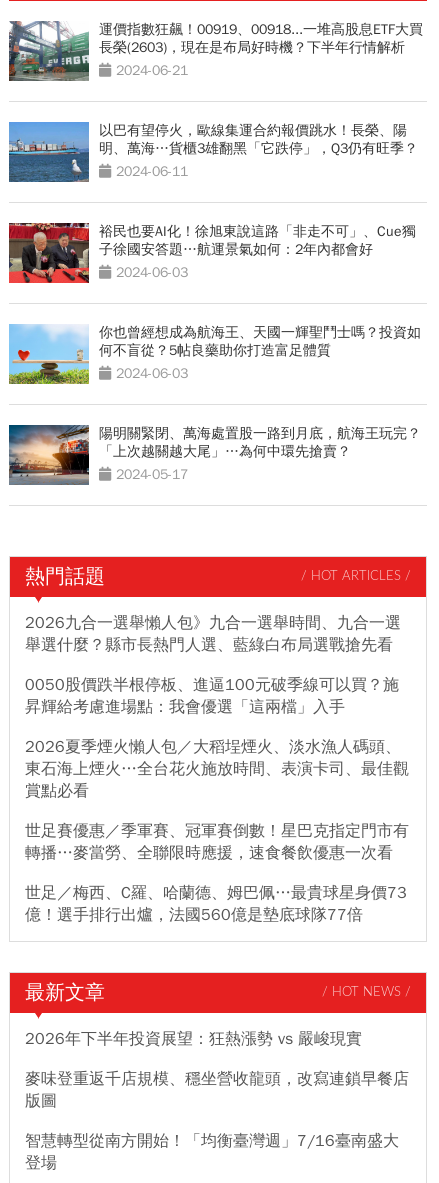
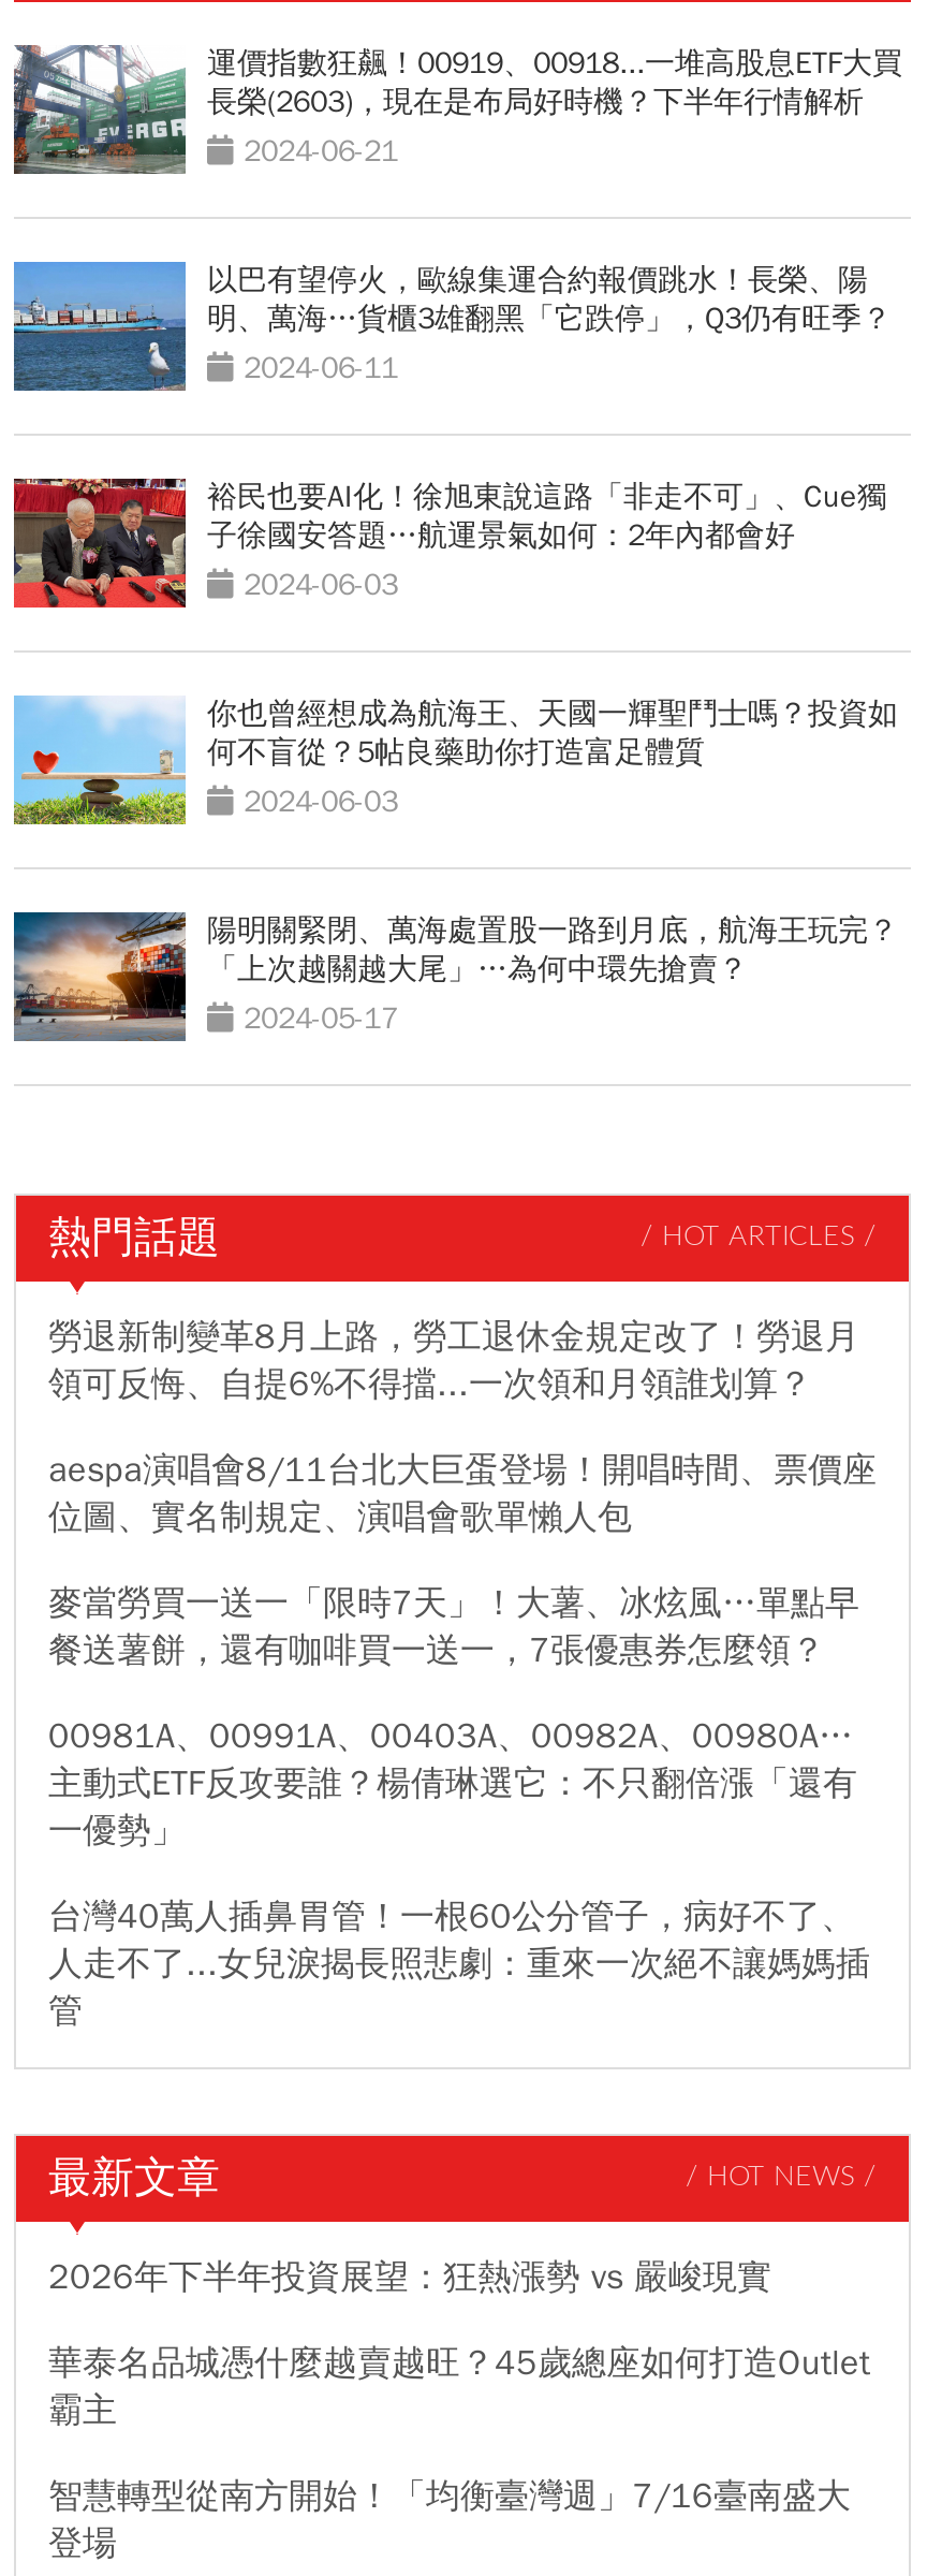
- 2026九合一選舉懶人包》九合一選舉時間、九合一選
- 舉選什麼？縣市長熱門人選、藍綠白布局選戰搶先看
+ 勞退新制變革8月上路，勞工退休金規定改了！勞退月
+ 領可反悔、自提6%不得擋...一次領和月領誰划算？

- 0050股價跌半根停板、進逼100元破季線可以買？施
- 昇輝給考慮進場點：我會優選「這兩檔」入手
+ aespa演唱會8/11台北大巨蛋登場！開唱時間、票價座
+ 位圖、實名制規定、演唱會歌單懶人包

- 2026夏季煙火懶人包／大稻埕煙火、淡水漁人碼頭、
- 東石海上煙火…全台花火施放時間、表演卡司、最佳觀
- 賞點必看
+ 麥當勞買一送一「限時7天」！大薯、冰炫風…單點早
+ 餐送薯餅，還有咖啡買一送一，7張優惠券怎麼領？

- 世足賽優惠／季軍賽、冠軍賽倒數！星巴克指定門市有
- 轉播…麥當勞、全聯限時應援，速食餐飲優惠一次看
+ 00981A、00991A、00403A、00982A、00980A…
+ 主動式ETF反攻要誰？楊倩琳選它：不只翻倍漲「還有
+ 一優勢」

- 世足／梅西、C羅、哈蘭德、姆巴佩…最貴球星身價73
- 億！選手排行出爐，法國560億是墊底球隊77倍
+ 台灣40萬人插鼻胃管！一根60公分管子，病好不了、
+ 人走不了...女兒淚揭長照悲劇：重來一次絕不讓媽媽插
+ 管

- 麥味登重返千店規模、穩坐營收龍頭，改寫連鎖早餐店
- 版圖
+ 華泰名品城憑什麼越賣越旺？45歲總座如何打造Outlet
+ 霸主
